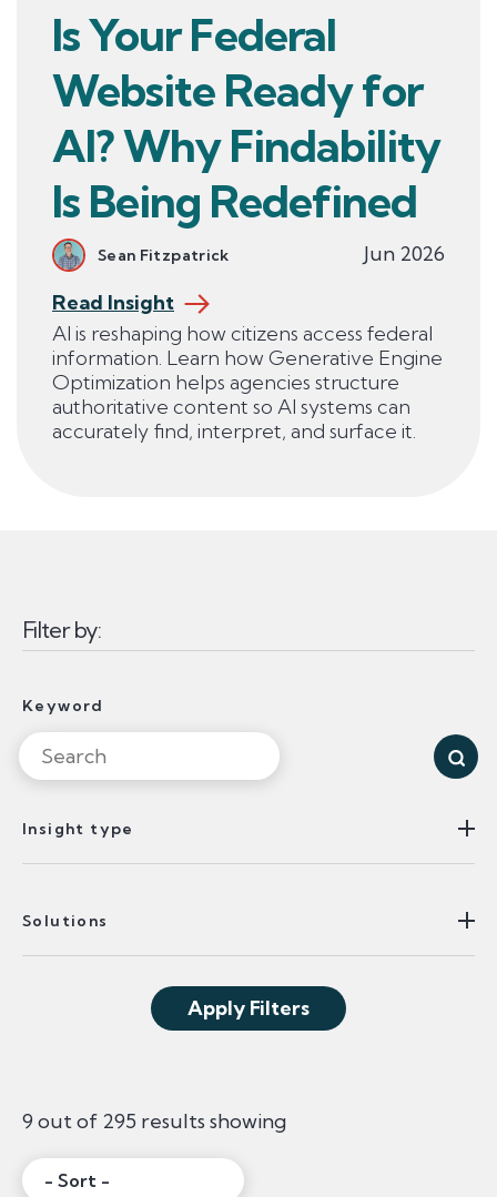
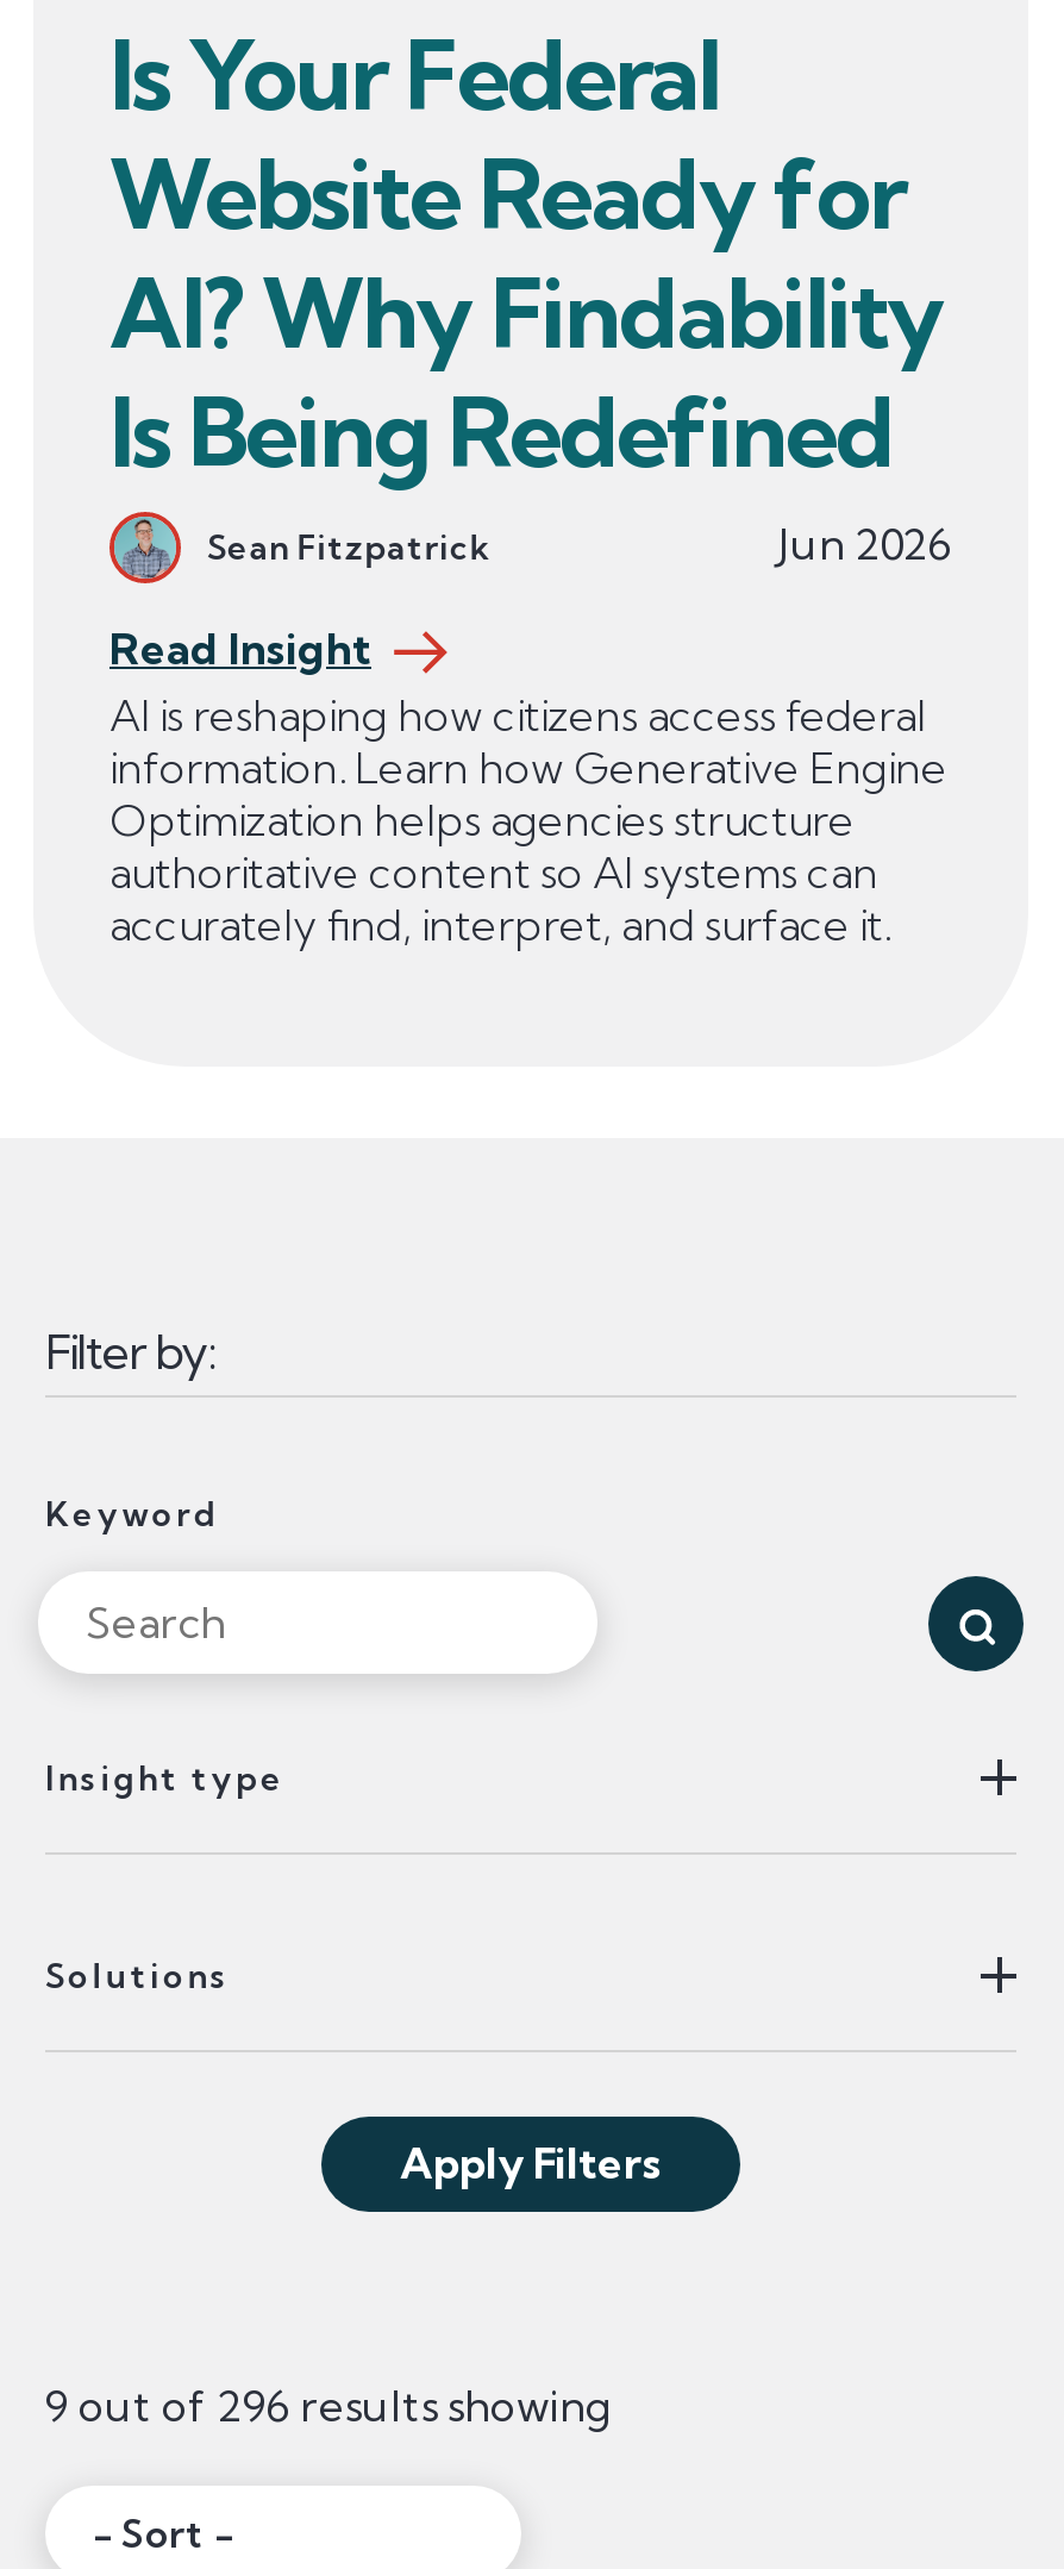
- 9 out of 295 results showing
+ 9 out of 296 results showing
